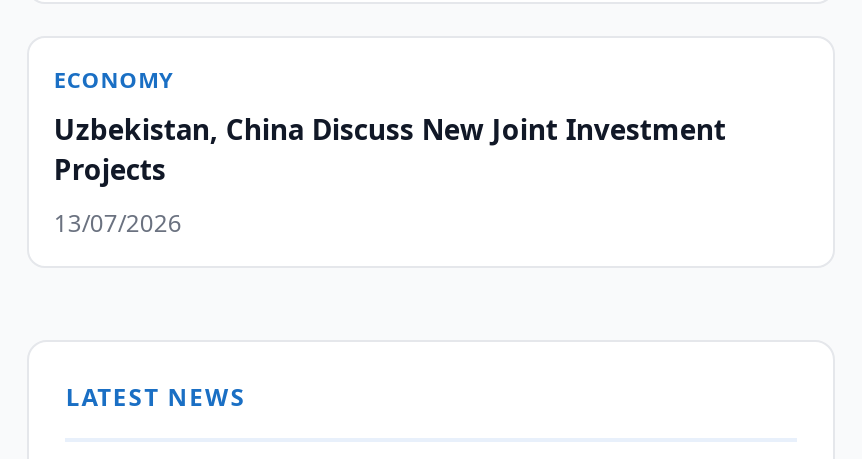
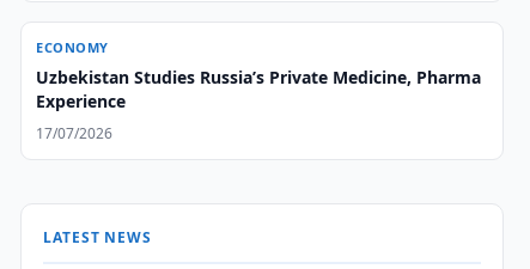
- Uzbekistan, China Discuss New Joint Investment
- Projects
+ Uzbekistan Studies Russia’s Private Medicine, Pharma
+ Experience

- 13/07/2026
+ 17/07/2026
